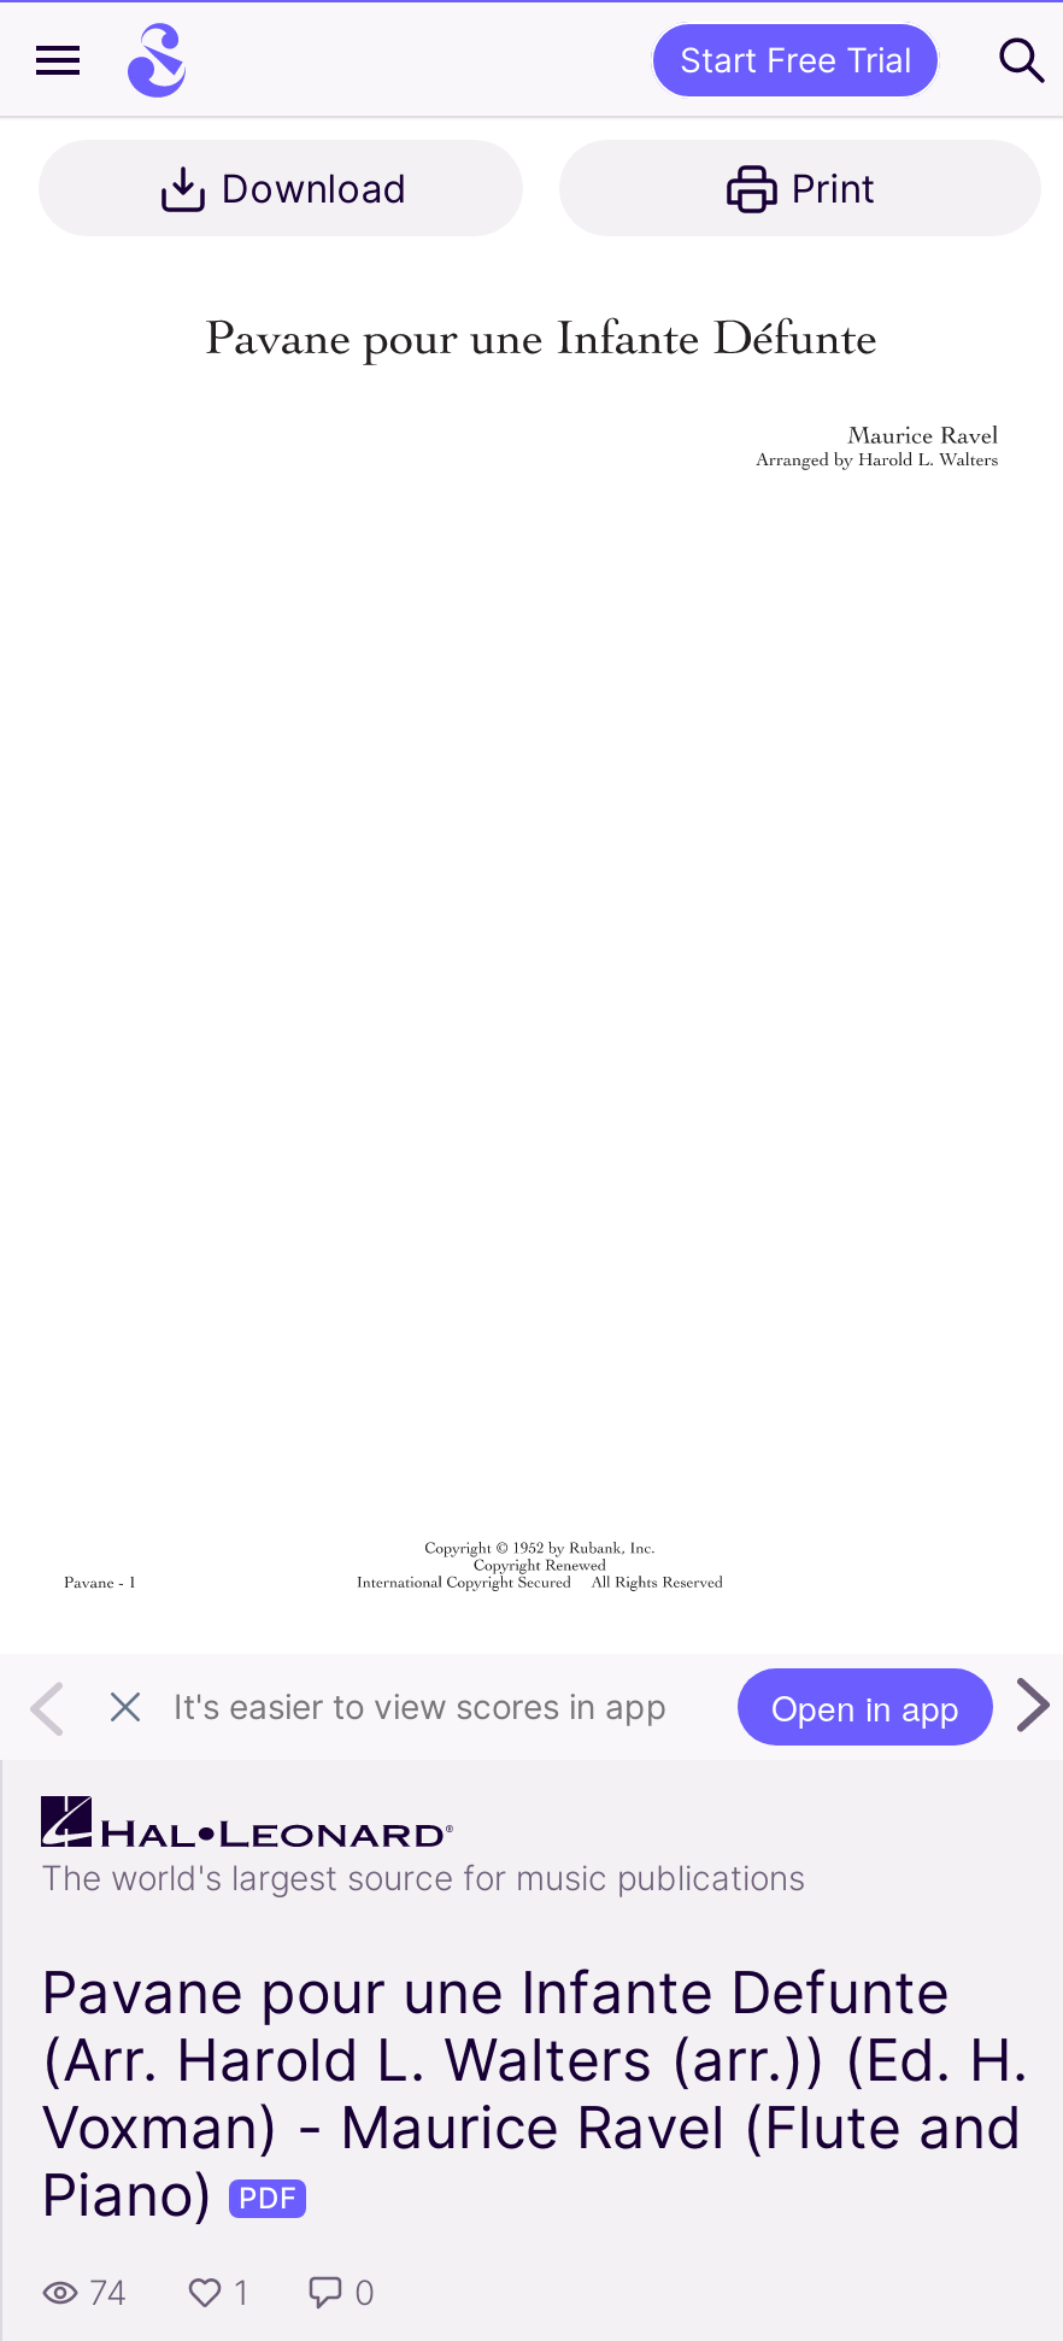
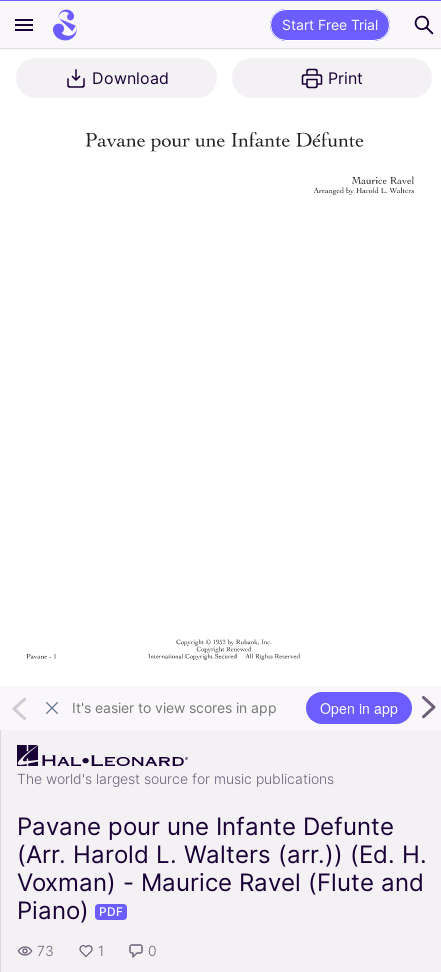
- 74
+ 73
